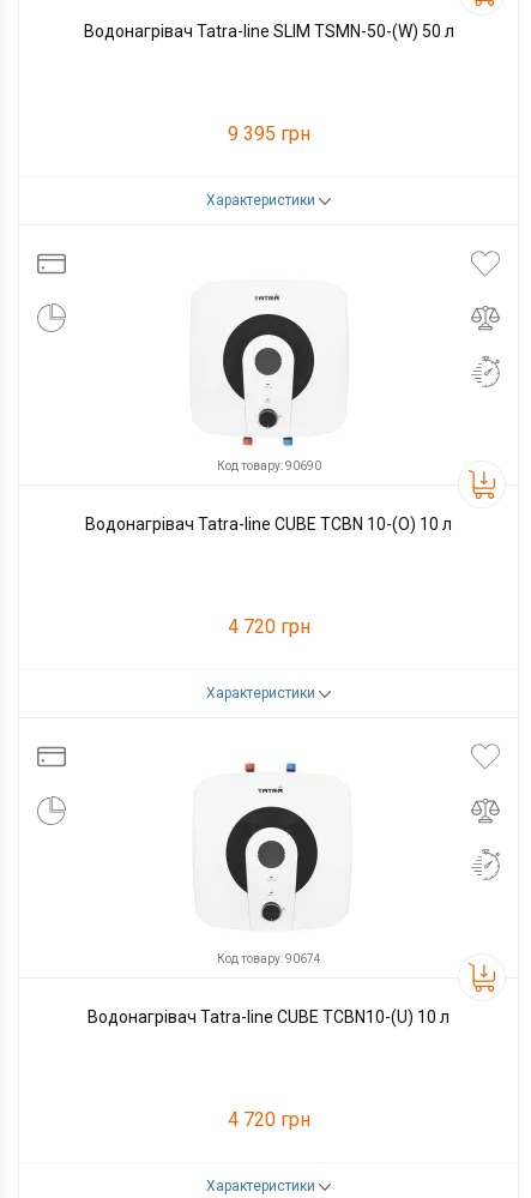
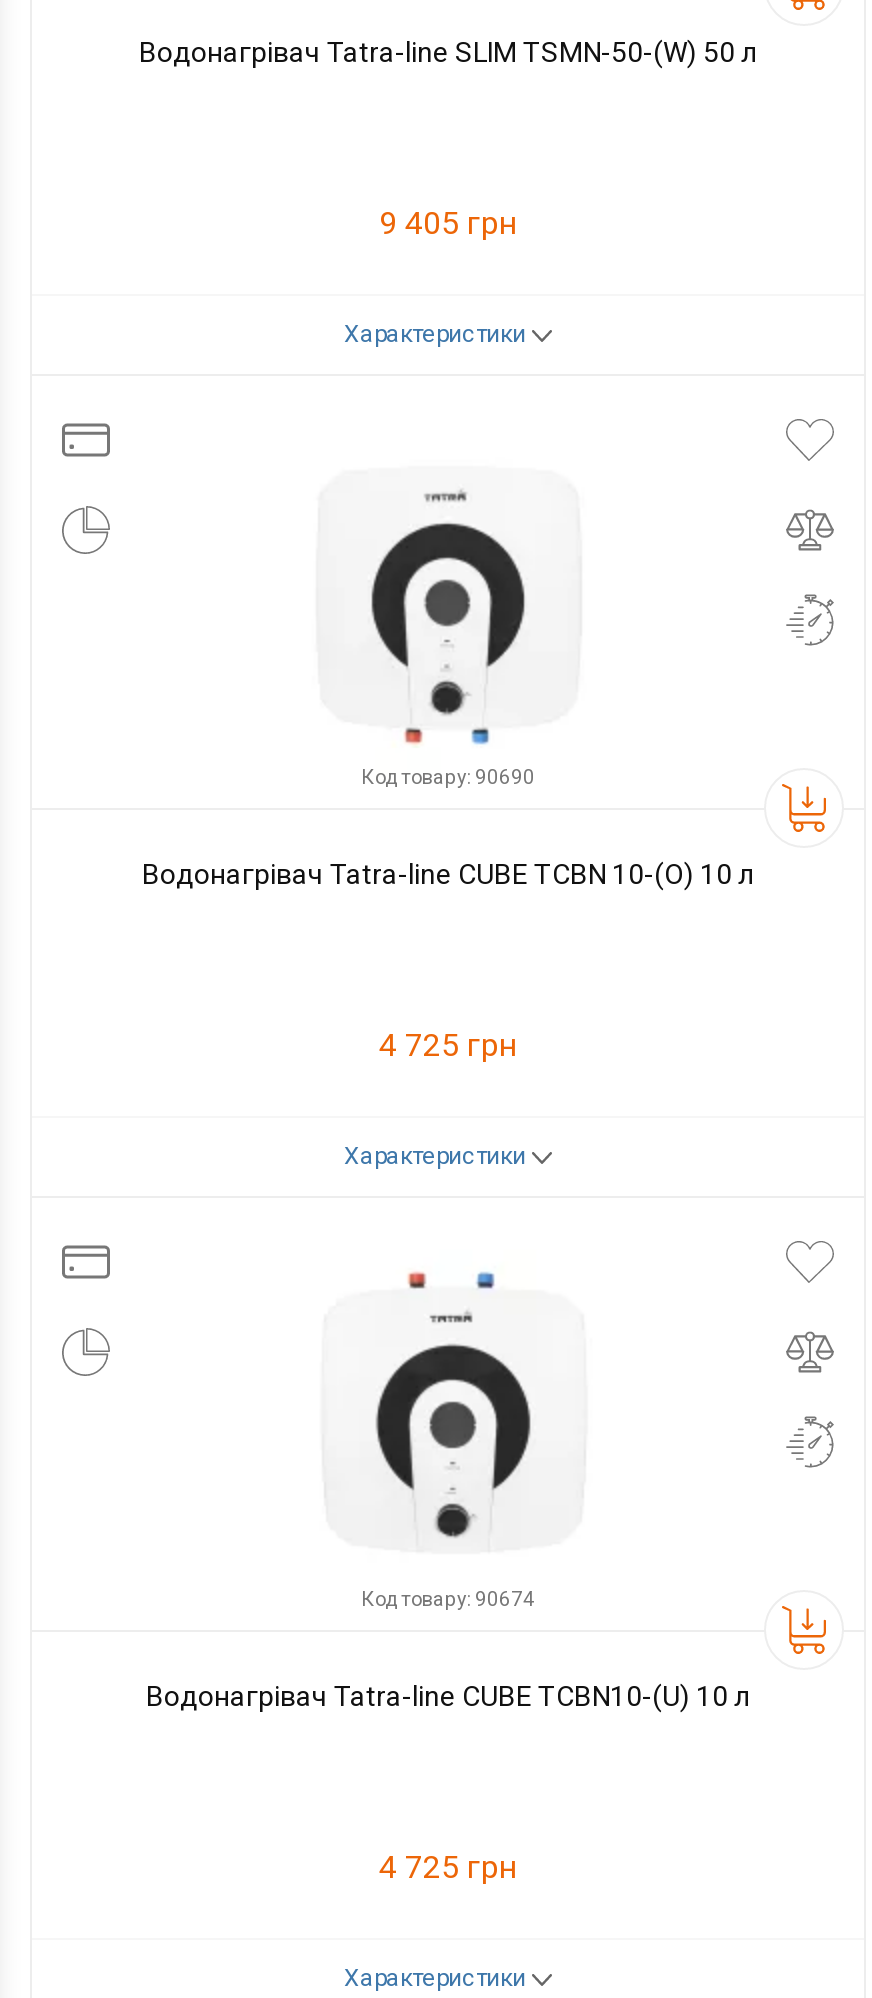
- 9 395 грн
+ 9 405 грн

- 4 720 грн
+ 4 725 грн

- 4 720 грн
+ 4 725 грн
